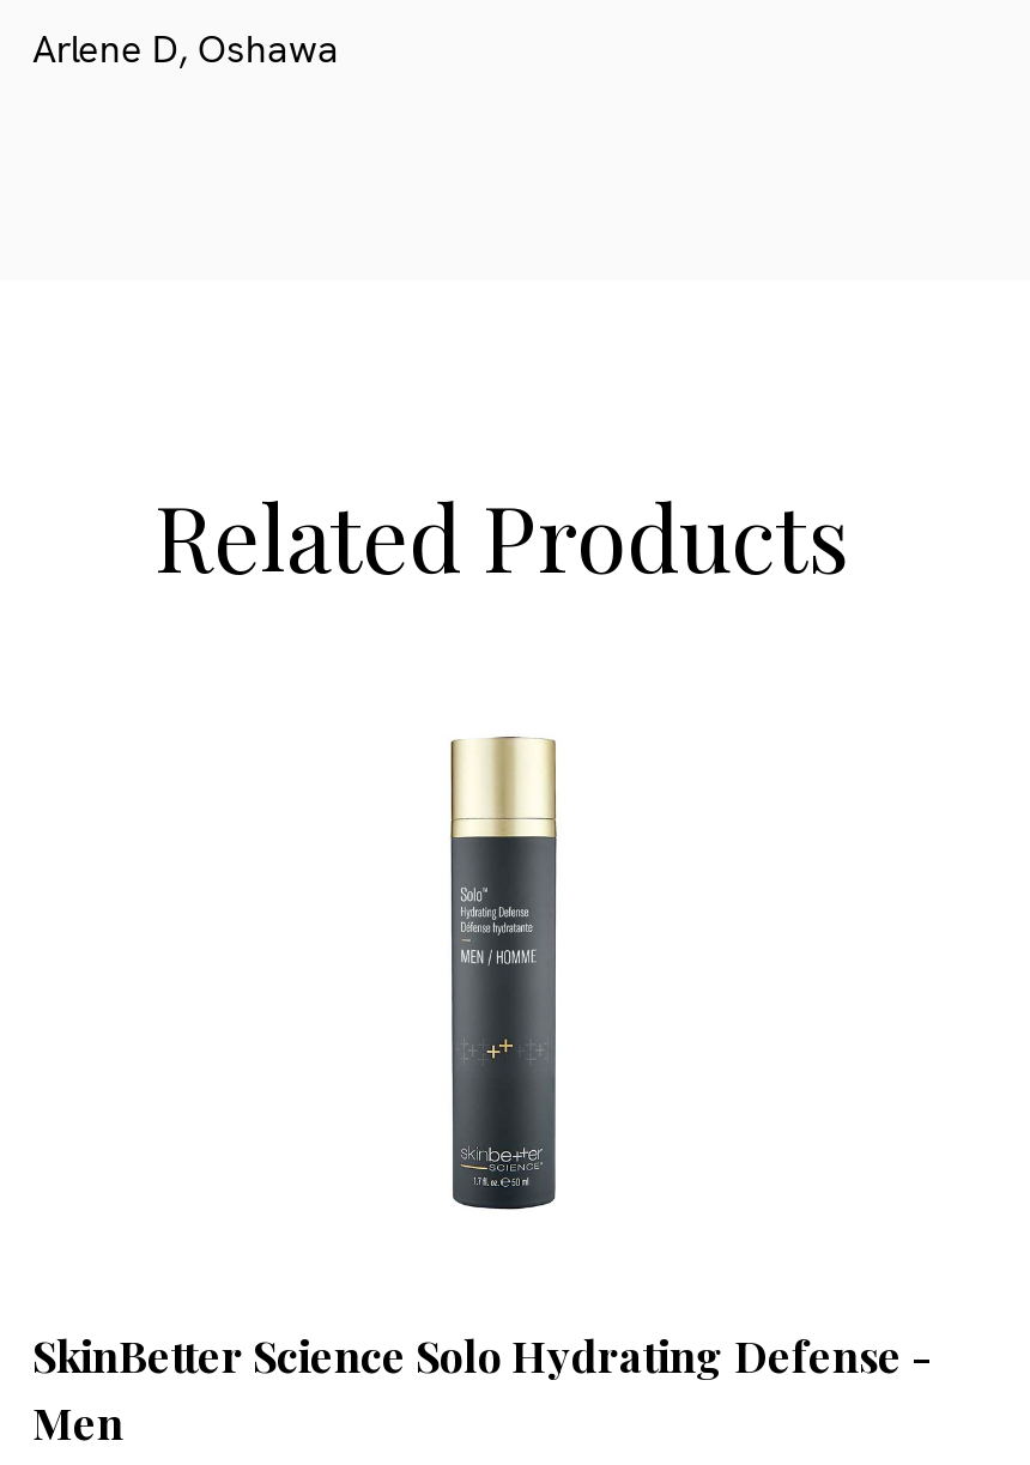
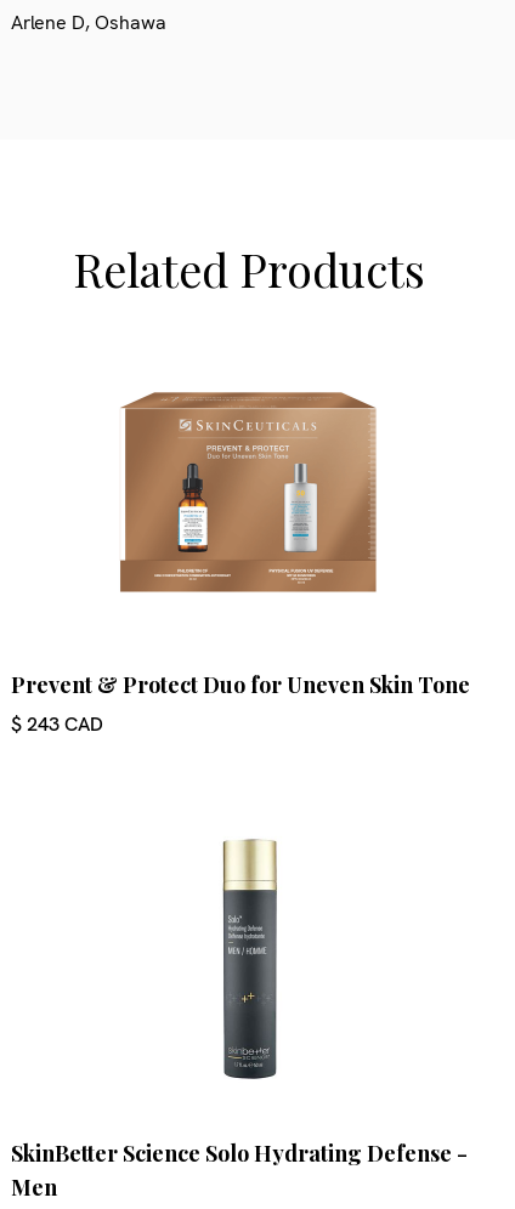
+ Prevent & Protect Duo for Uneven Skin Tone
+ $ 243 CAD

+ [image]
